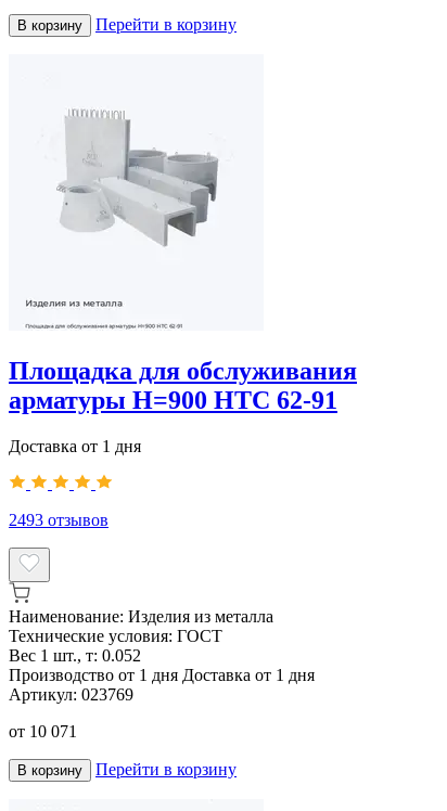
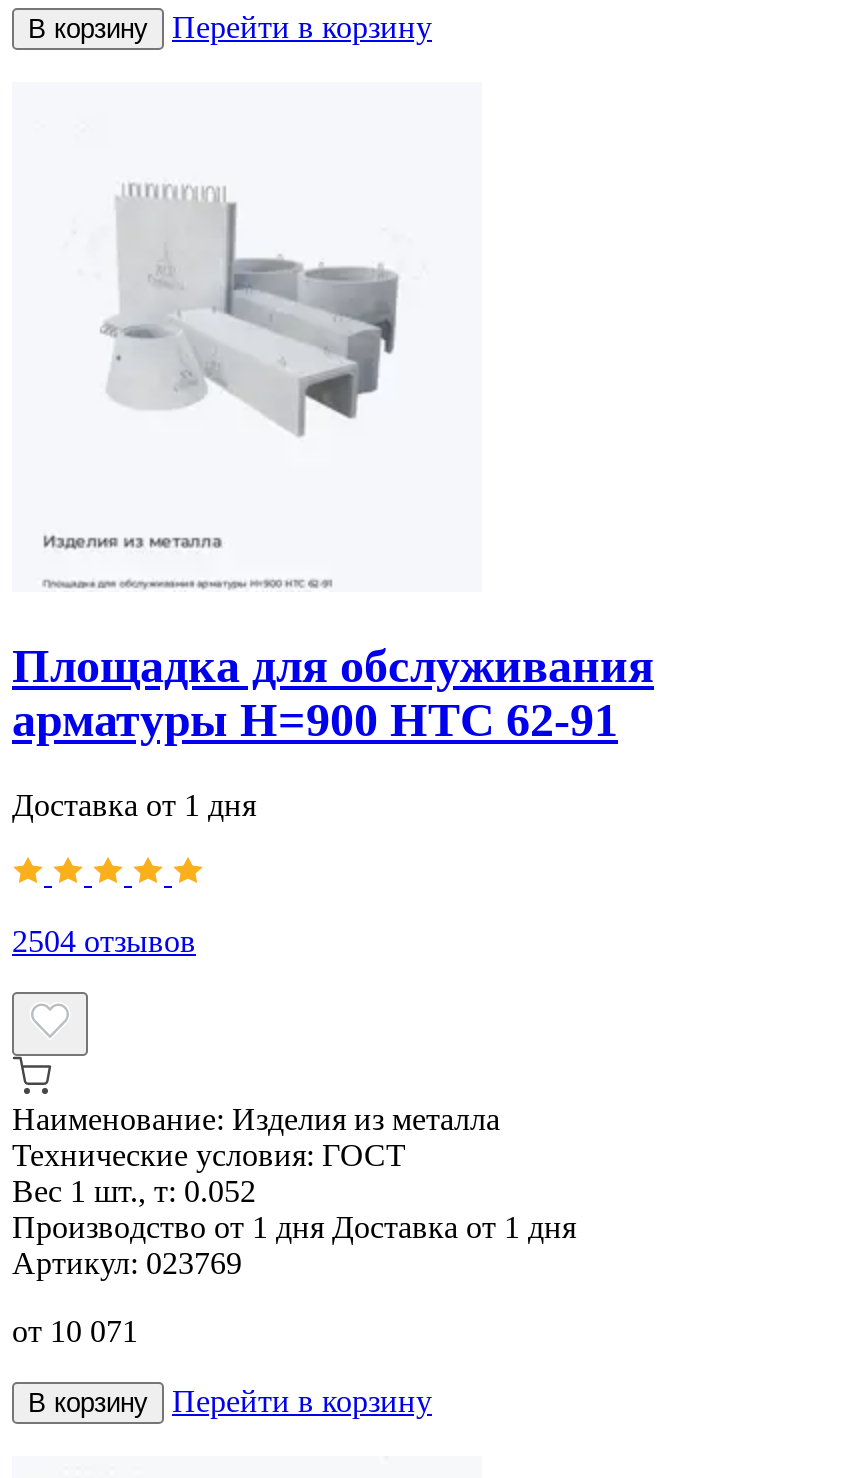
- 2493 отзывов
+ 2504 отзывов
